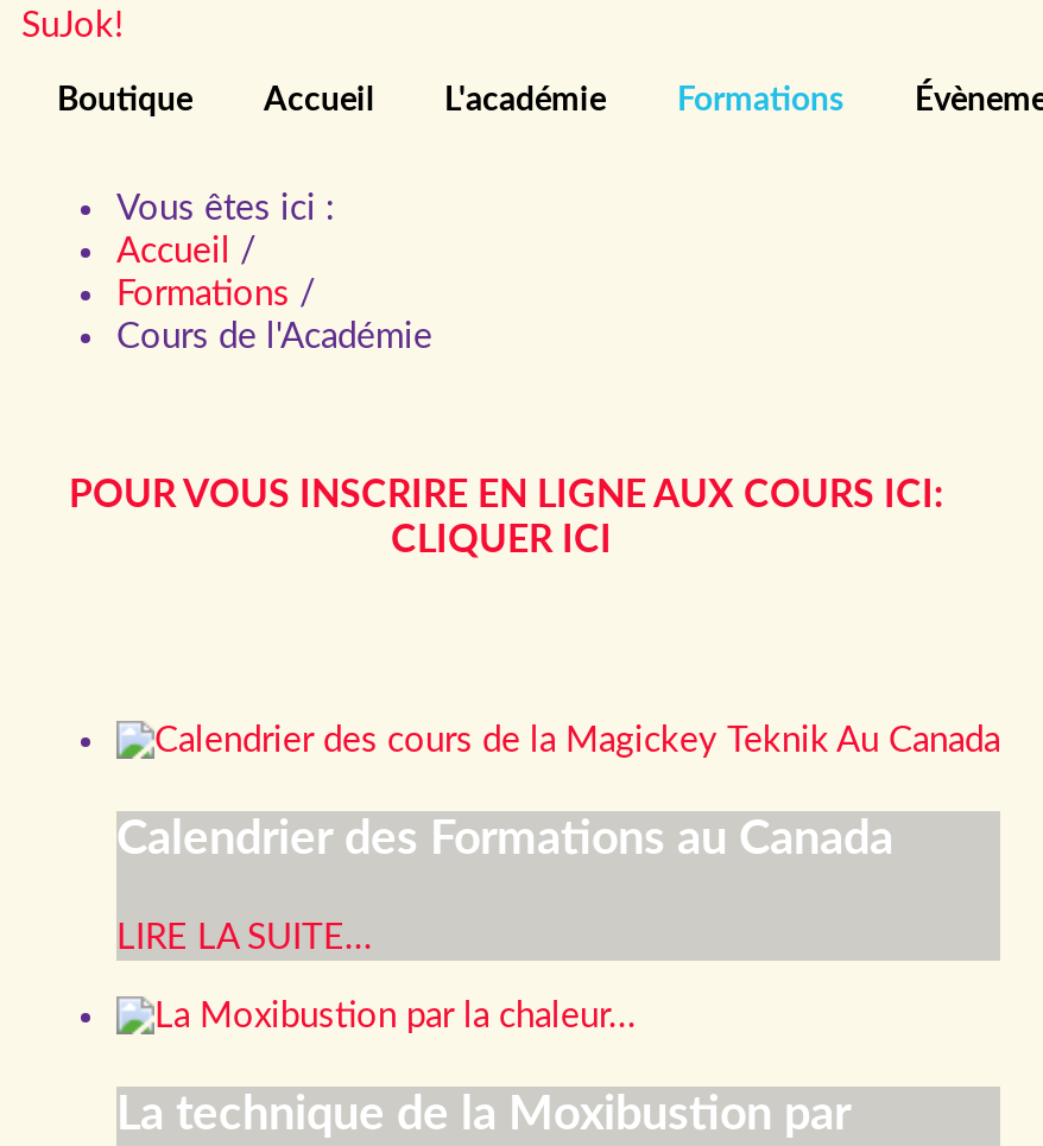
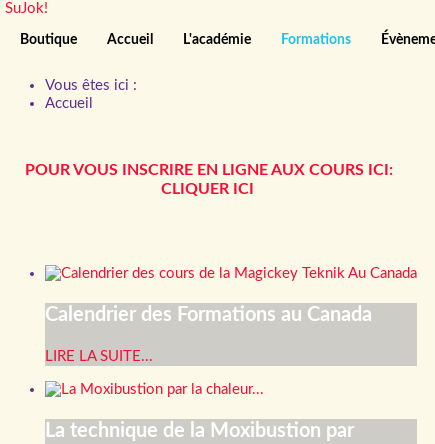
- Accueil /
- Formations /
- Cours de l'Académie
+ Accueil
